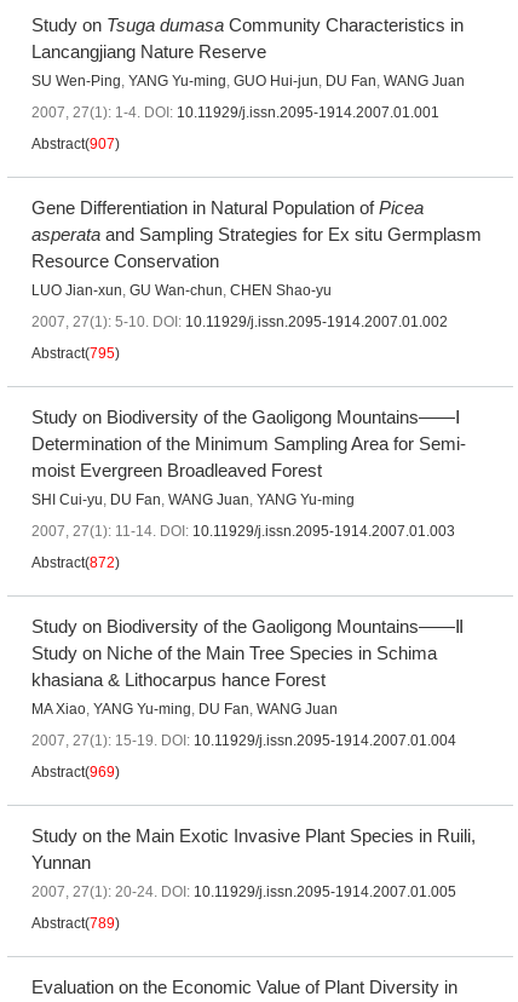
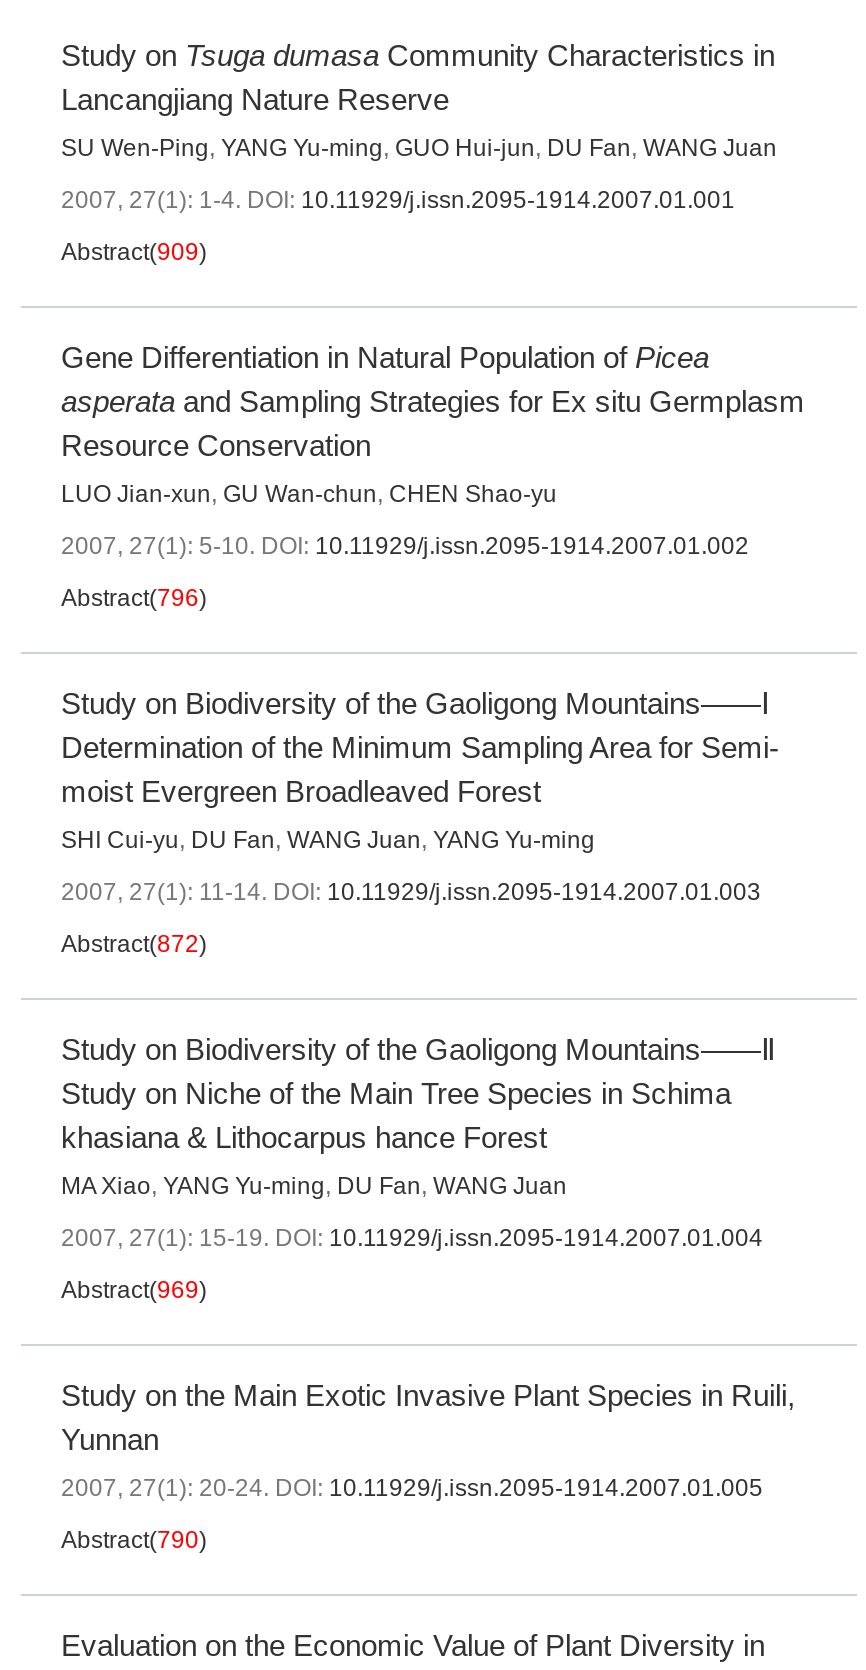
- Abstract(907)
+ Abstract(909)

- Abstract(795)
+ Abstract(796)

- Abstract(789)
+ Abstract(790)
